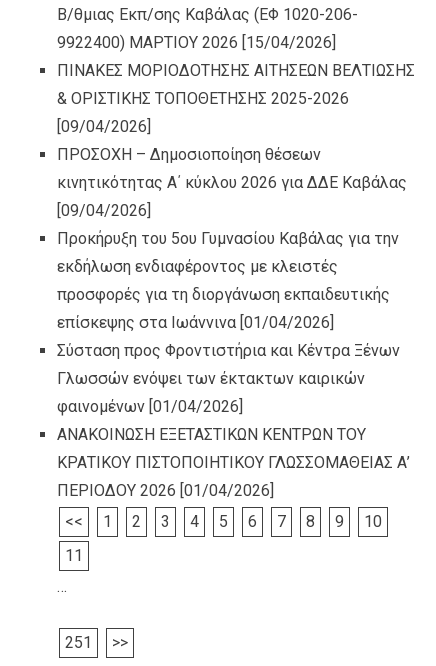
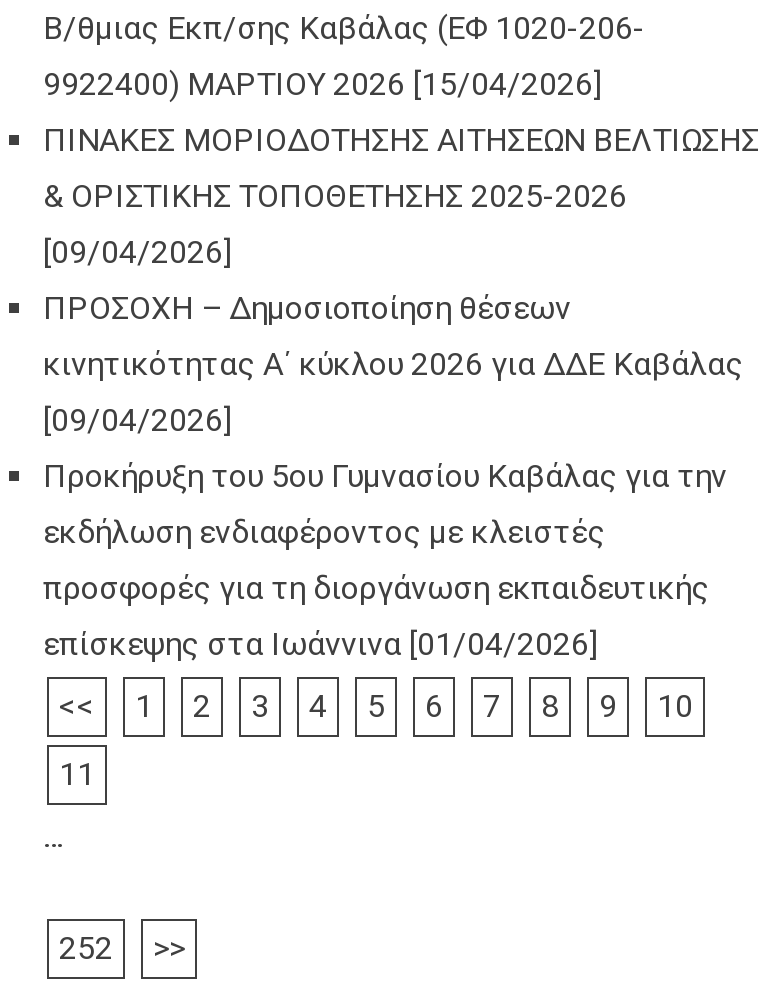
- Σύσταση προς Φροντιστήρια και Κέντρα Ξένων
- Γλωσσών ενόψει των έκτακτων καιρικών
- φαινομένων [01/04/2026]
- ΑΝΑΚΟΙΝΩΣΗ ΕΞΕΤΑΣΤΙΚΩΝ ΚΕΝΤΡΩΝ ΤΟΥ
- ΚΡΑΤΙΚΟΥ ΠΙΣΤΟΠΟΙΗΤΙΚΟΥ ΓΛΩΣΣΟΜΑΘΕΙΑΣ Α’
- ΠΕΡΙΟΔΟΥ 2026 [01/04/2026]

- 251
+ 252
